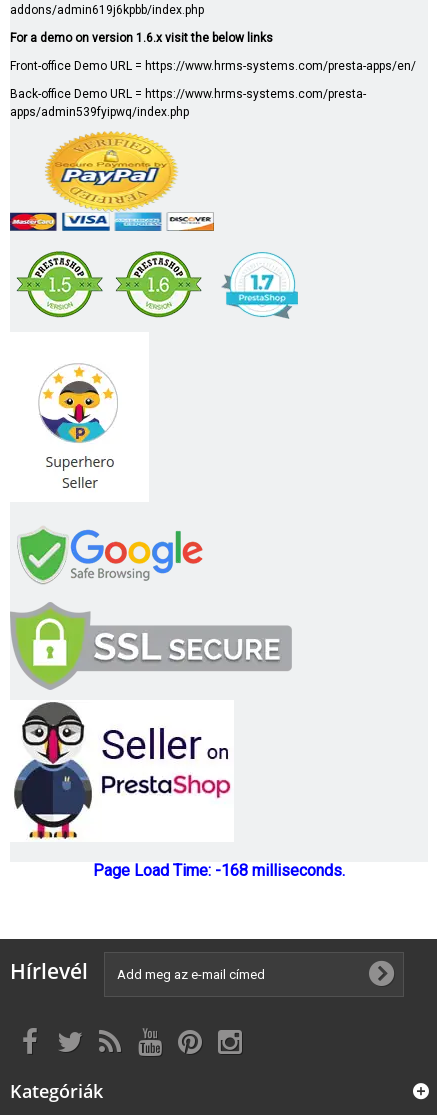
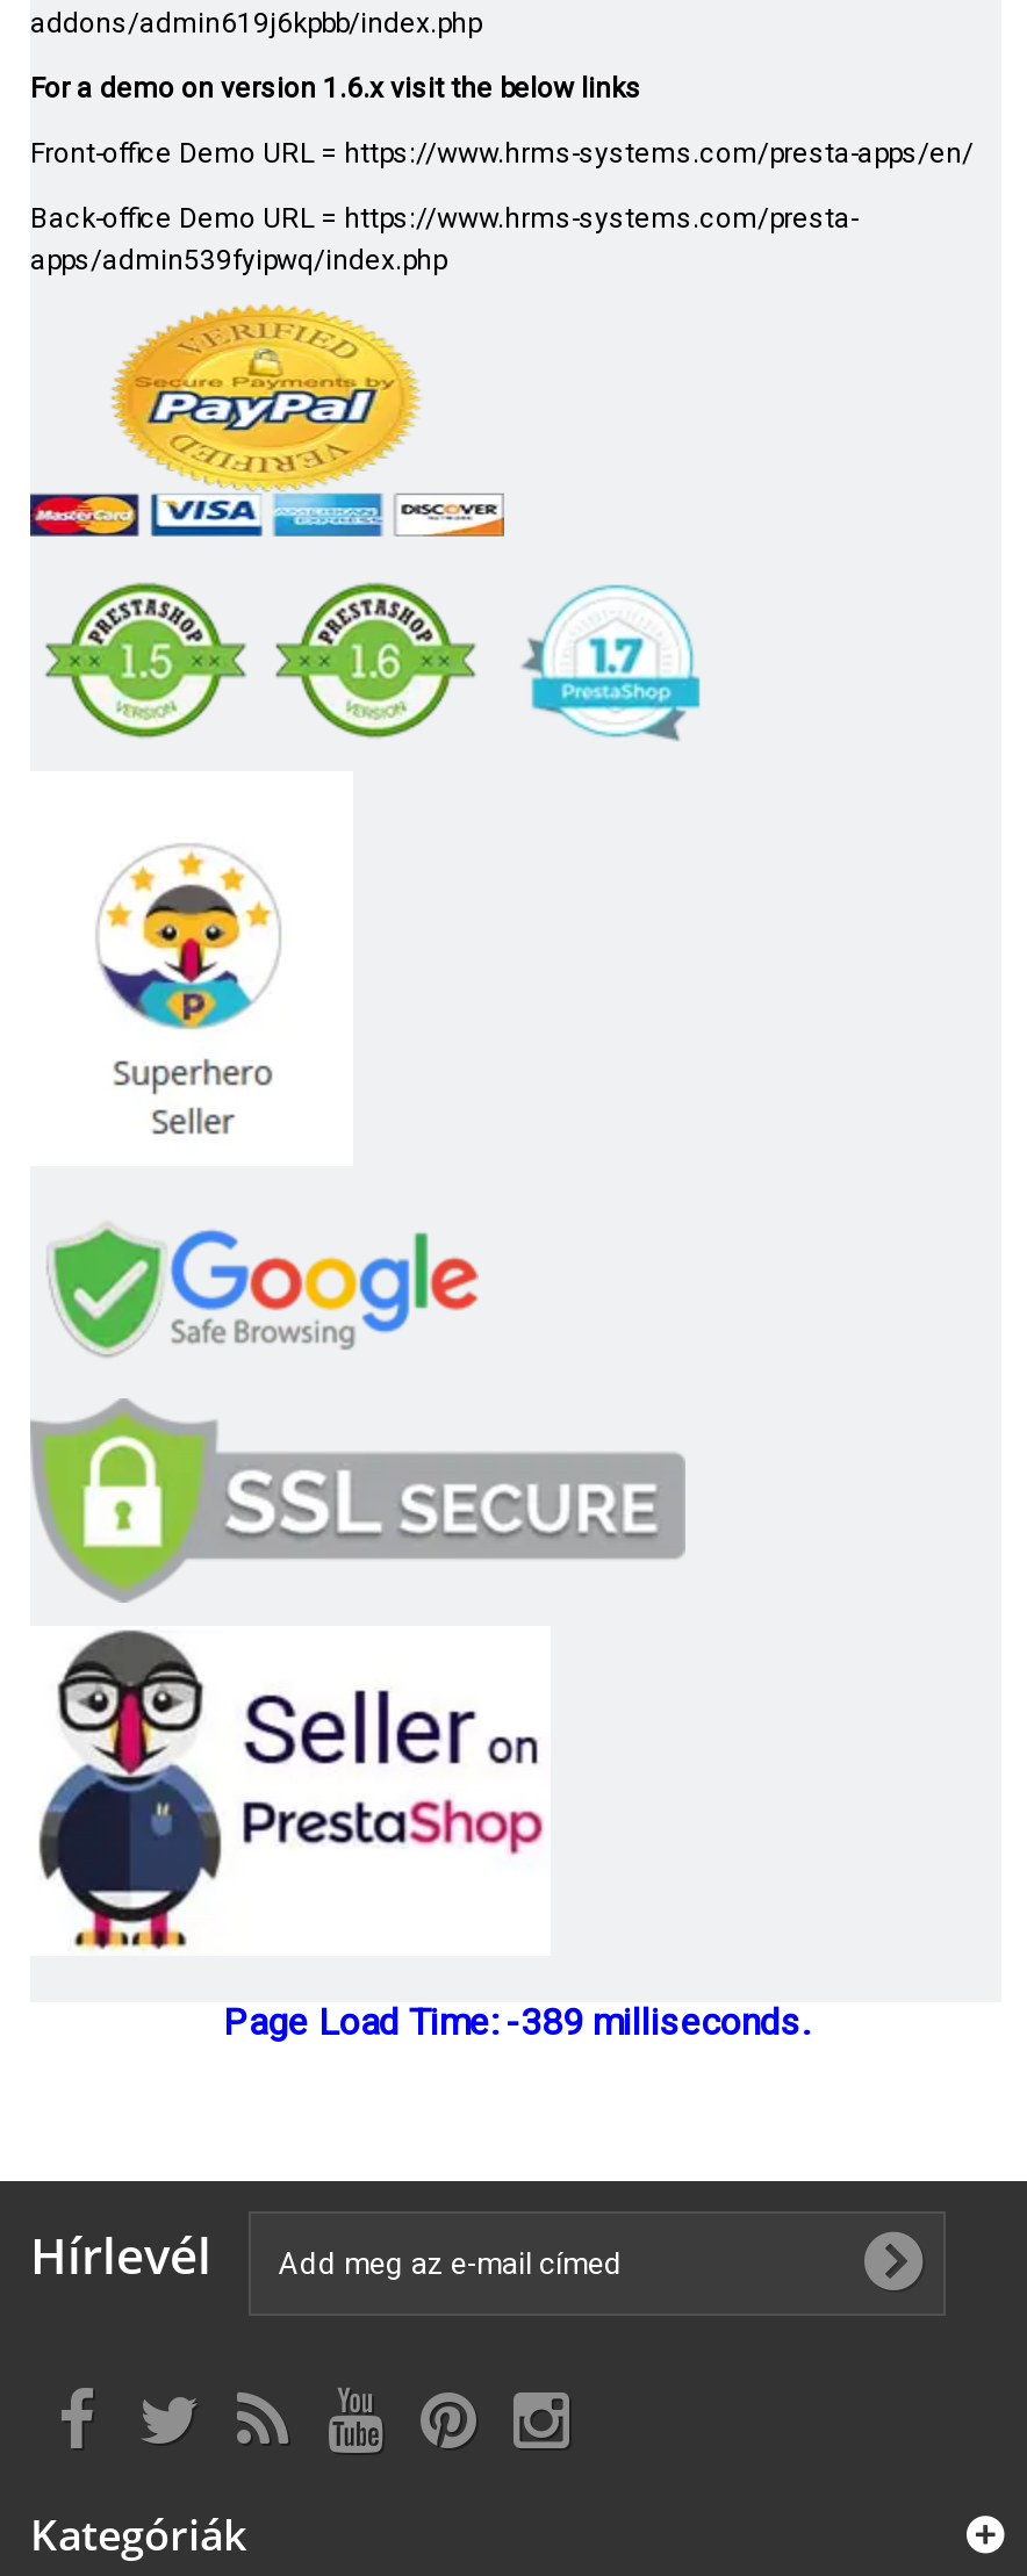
- Page Load Time: -168 milliseconds.
+ Page Load Time: -389 milliseconds.
